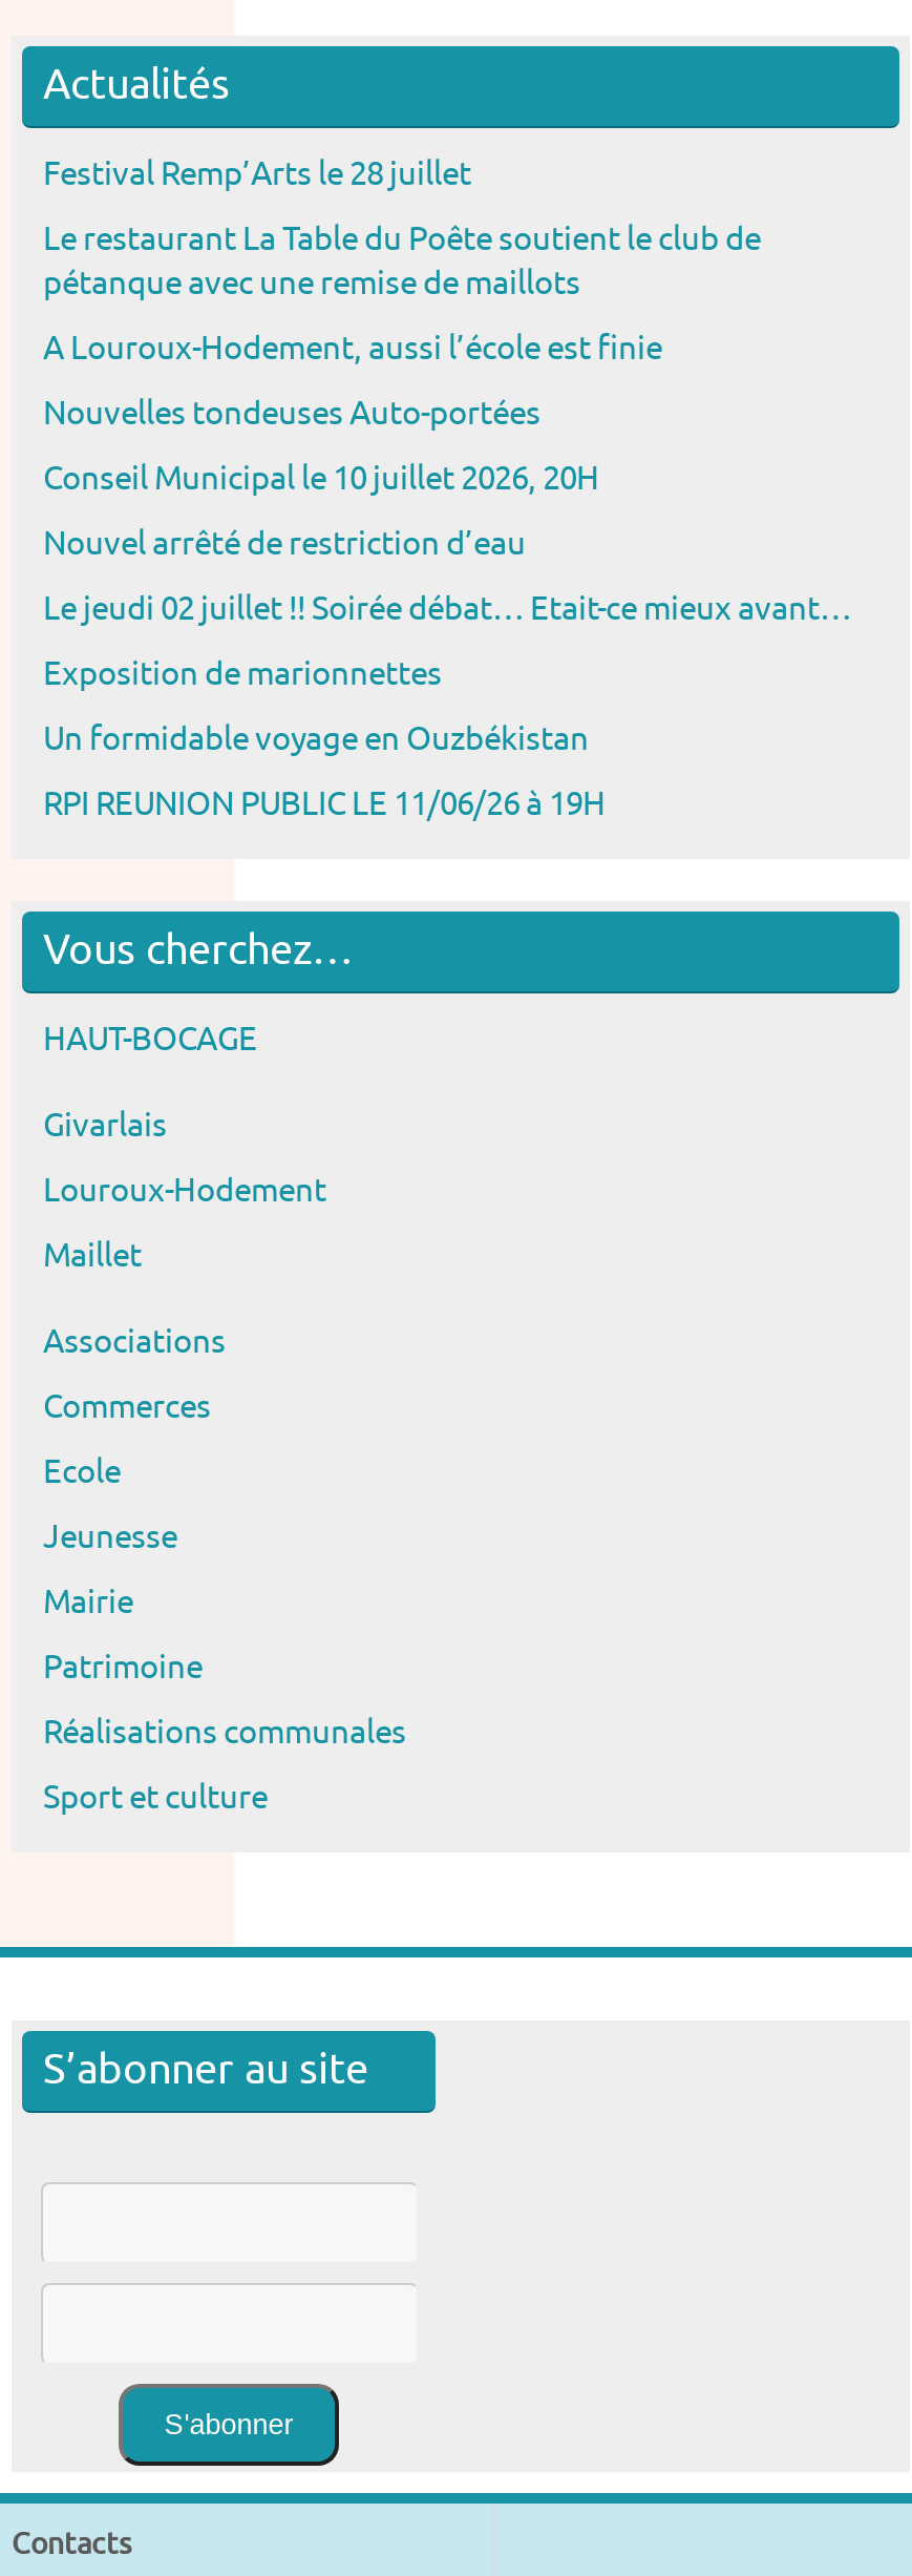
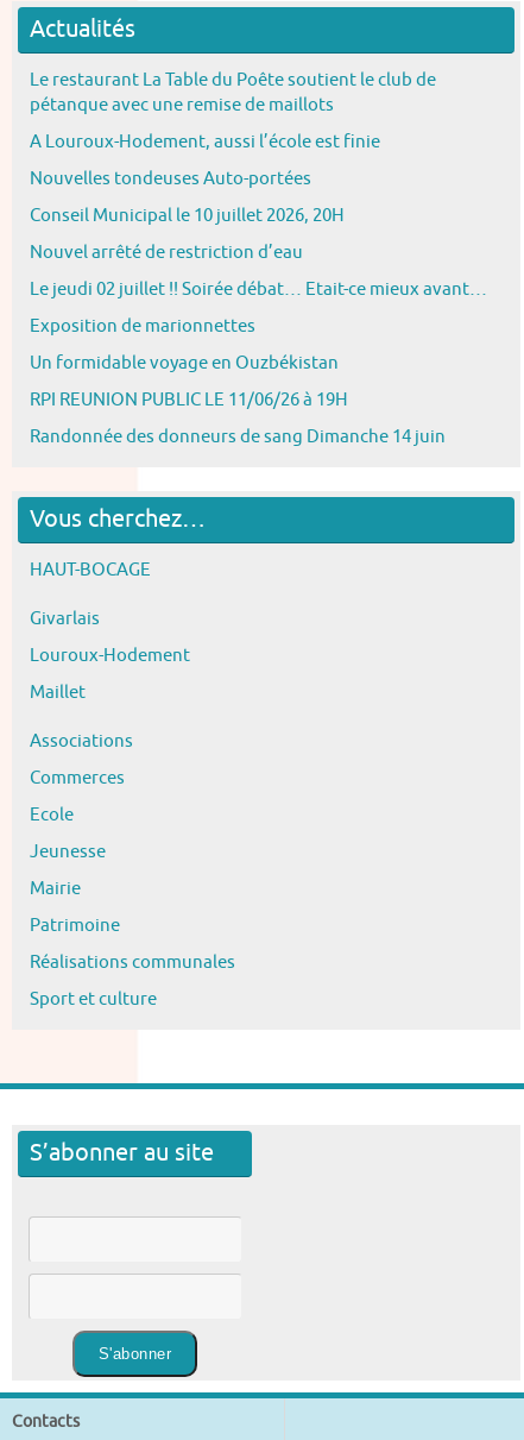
- Festival Remp’Arts le 28 juillet

moved up: Le restaurant La Table du Poête soutient le club de | pétanque avec une remise de maillots | A Louroux-Hodement, aussi l’école est finie | ... | Un formidable voyage en Ouzbékistan | RPI REUNION PUBLIC LE 11/06/26 à 19H

+ Randonnée des donneurs de sang Dimanche 14 juin
